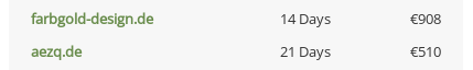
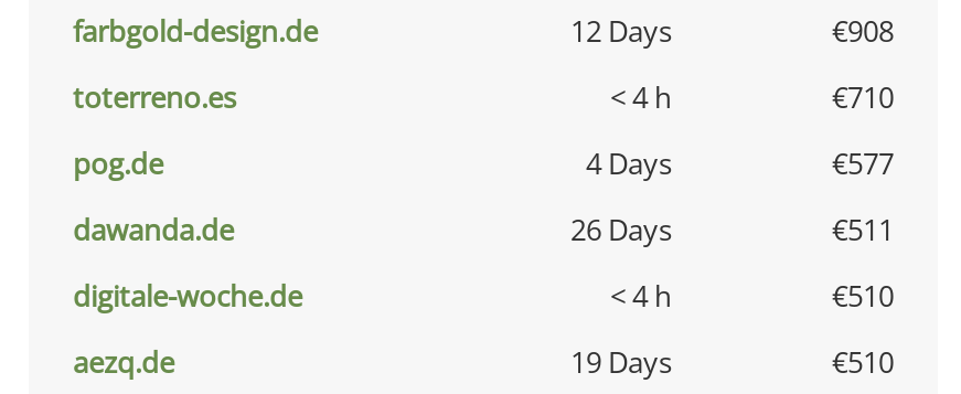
- 14 Days
+ 12 Days

+ toterreno.es
+ < 4 h
+ €710
+ pog.de
+ 4 Days
+ €577
+ dawanda.de
+ 26 Days
+ €511
+ digitale-woche.de
+ < 4 h
+ €510

- 21 Days
+ 19 Days
